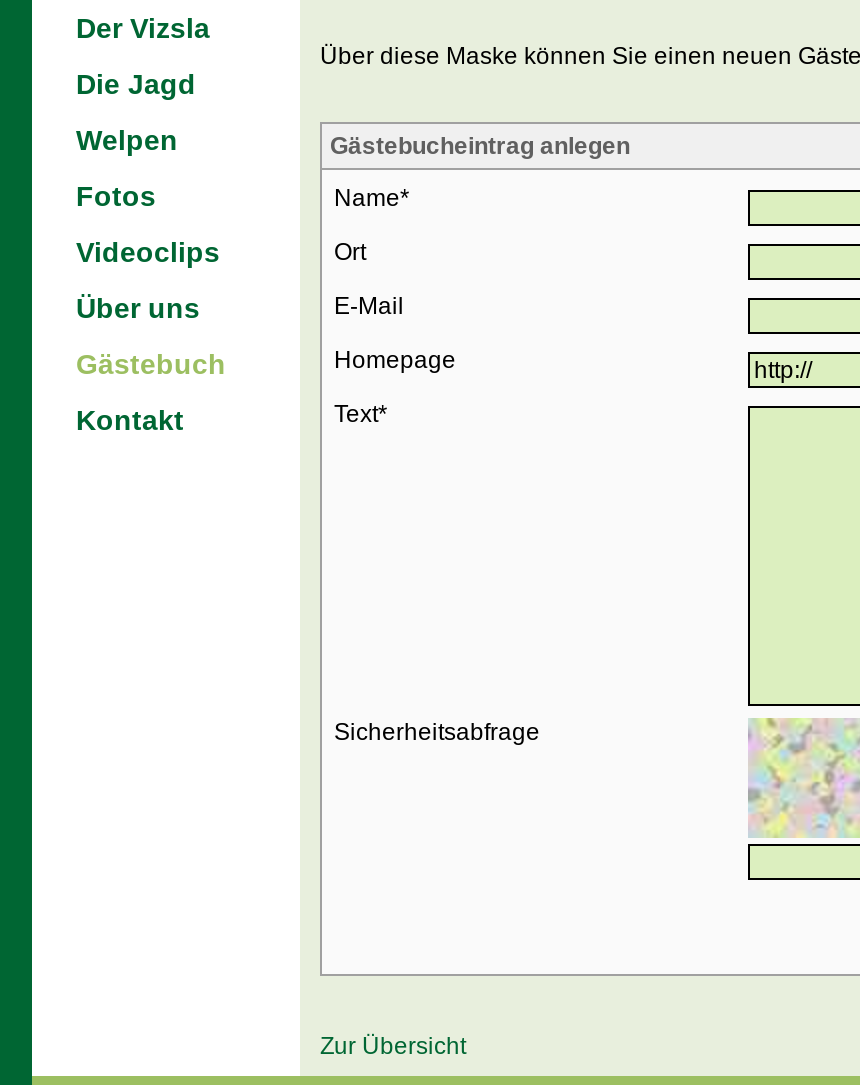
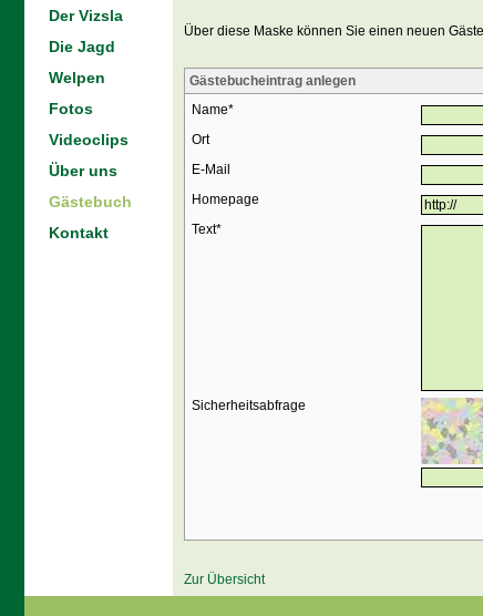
- [image]
+ [image]
